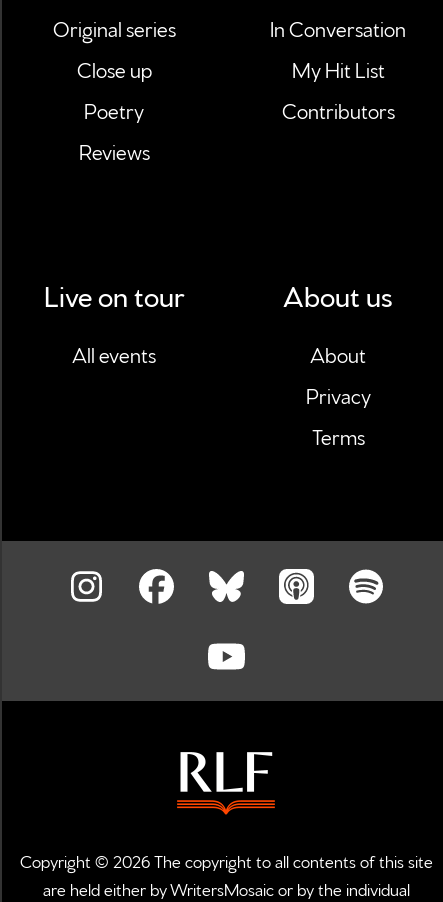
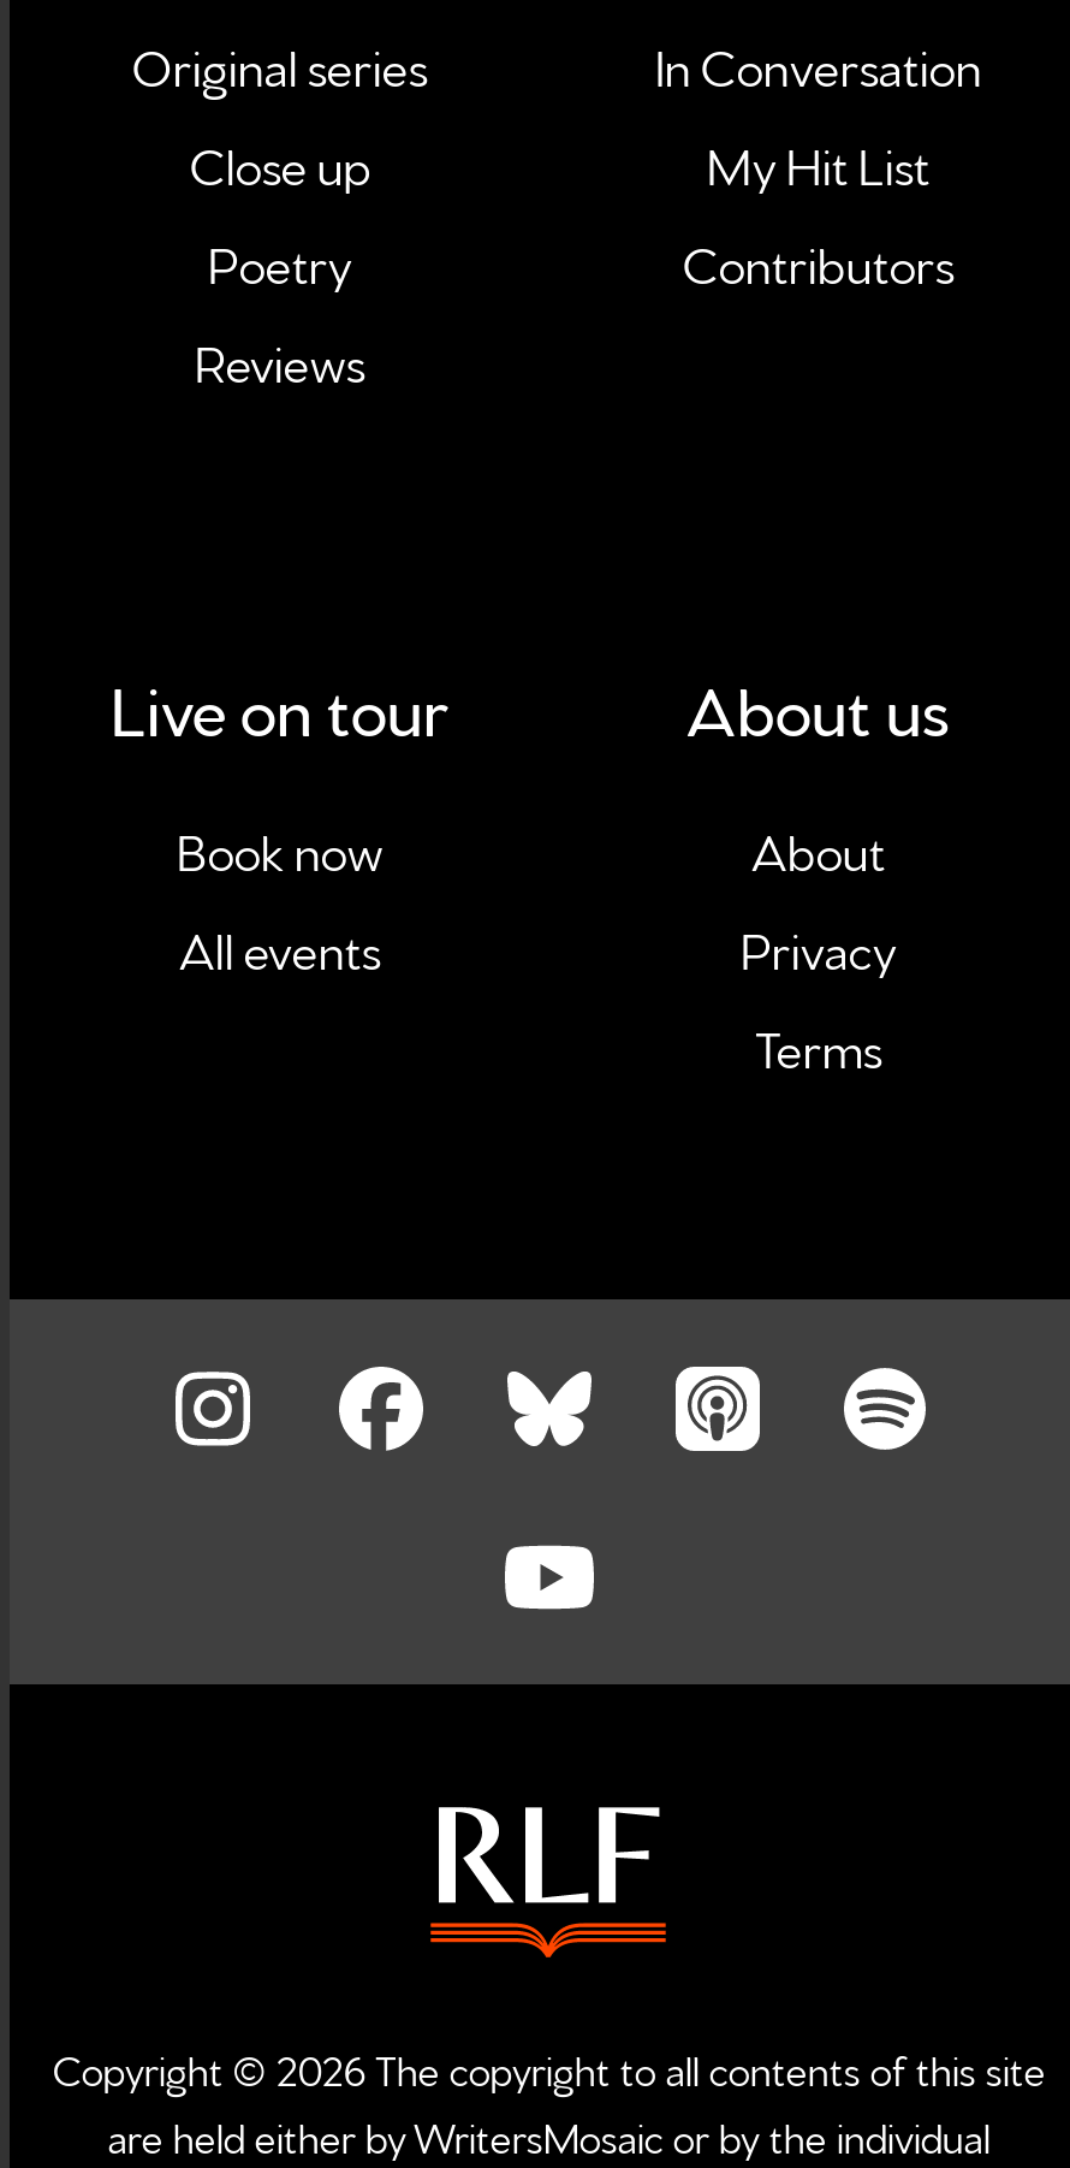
moved down: All events

+ Book now
